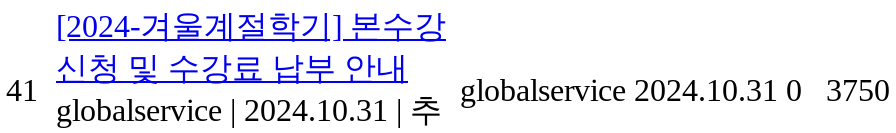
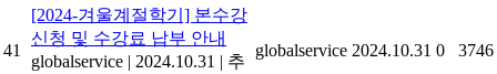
- globalservice 2024.10.31 0 3750
+ globalservice 2024.10.31 0 3746
